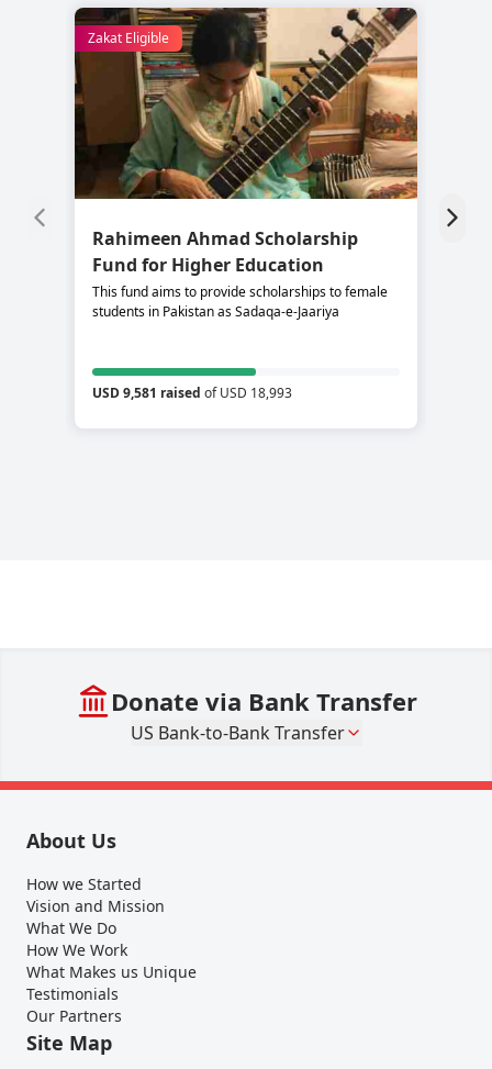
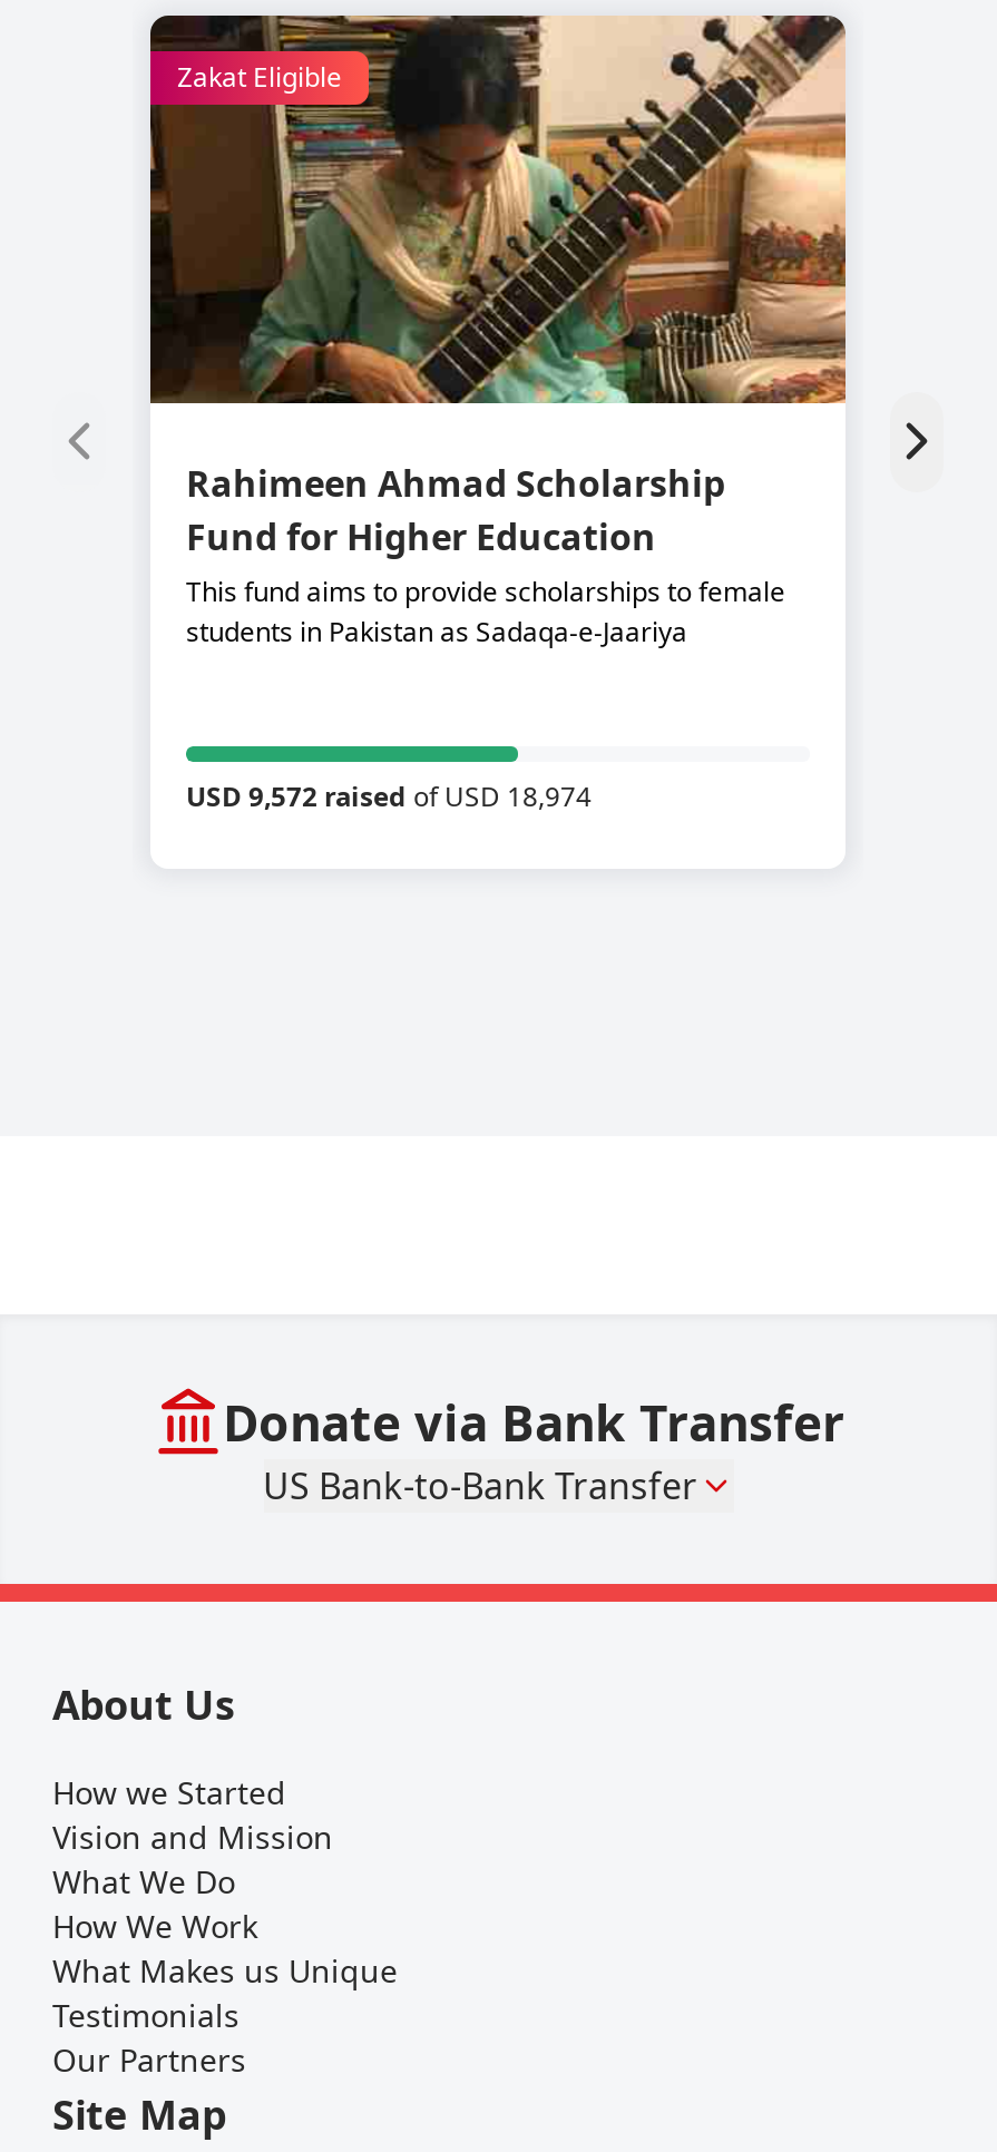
- USD 9,581 raised of USD 18,993
+ USD 9,572 raised of USD 18,974
